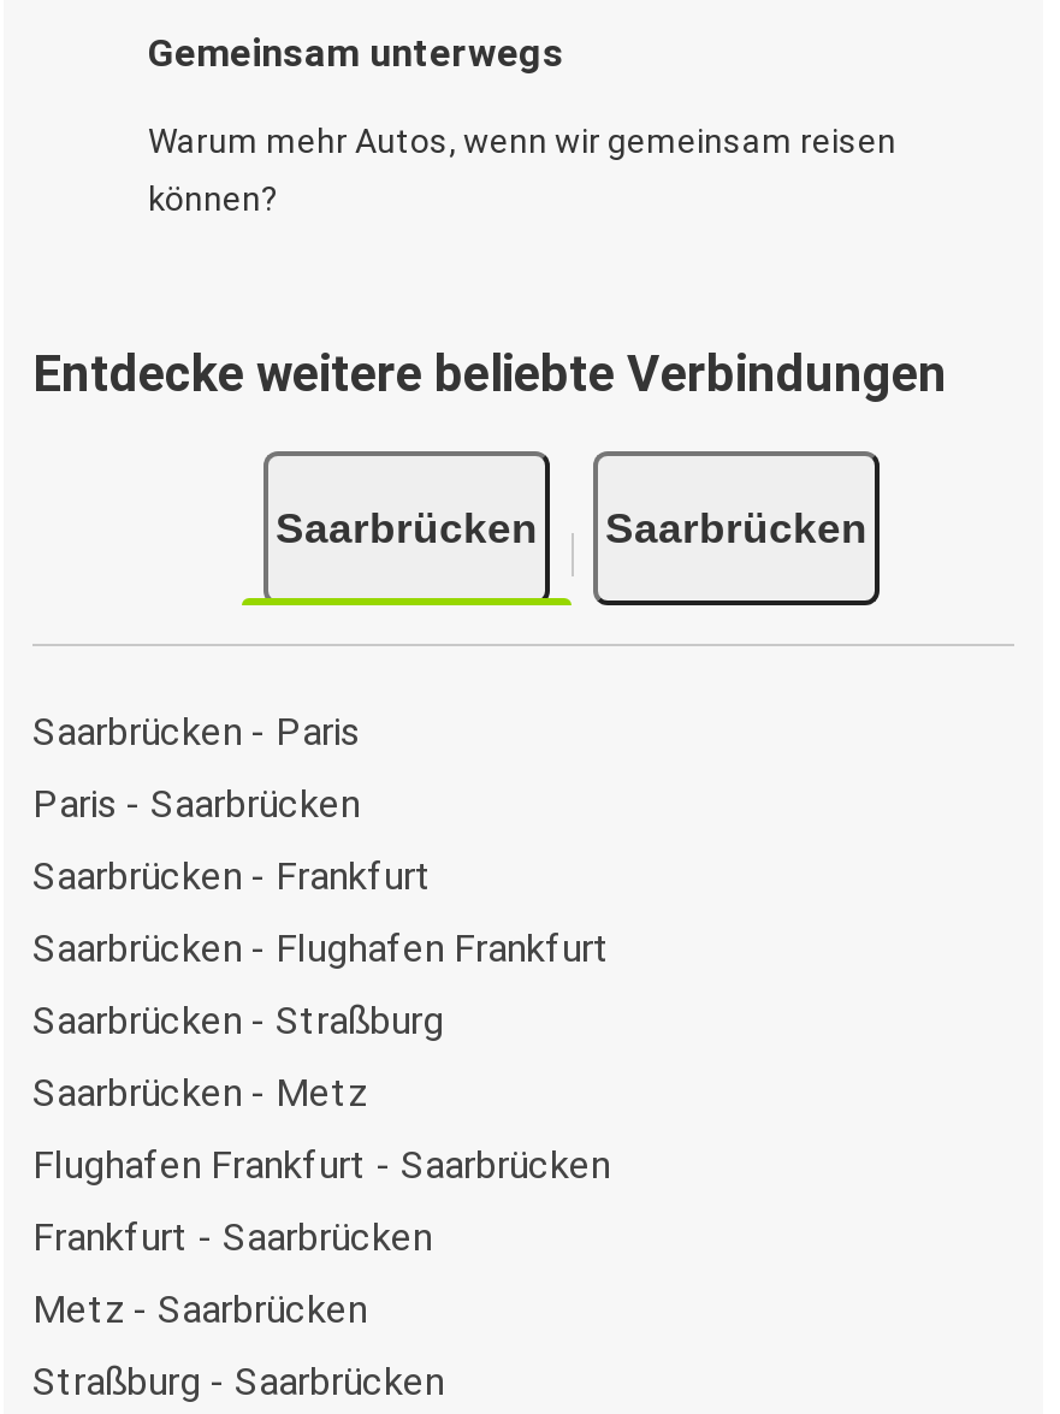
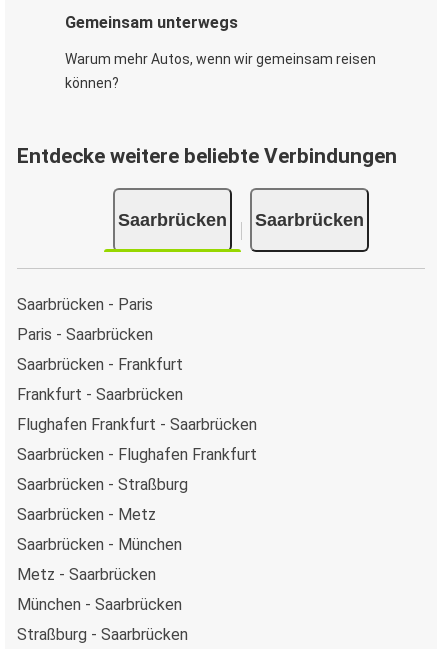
+ Saarbrücken - München

moved up: Frankfurt - Saarbrücken | Flughafen Frankfurt - Saarbrücken

+ München - Saarbrücken
